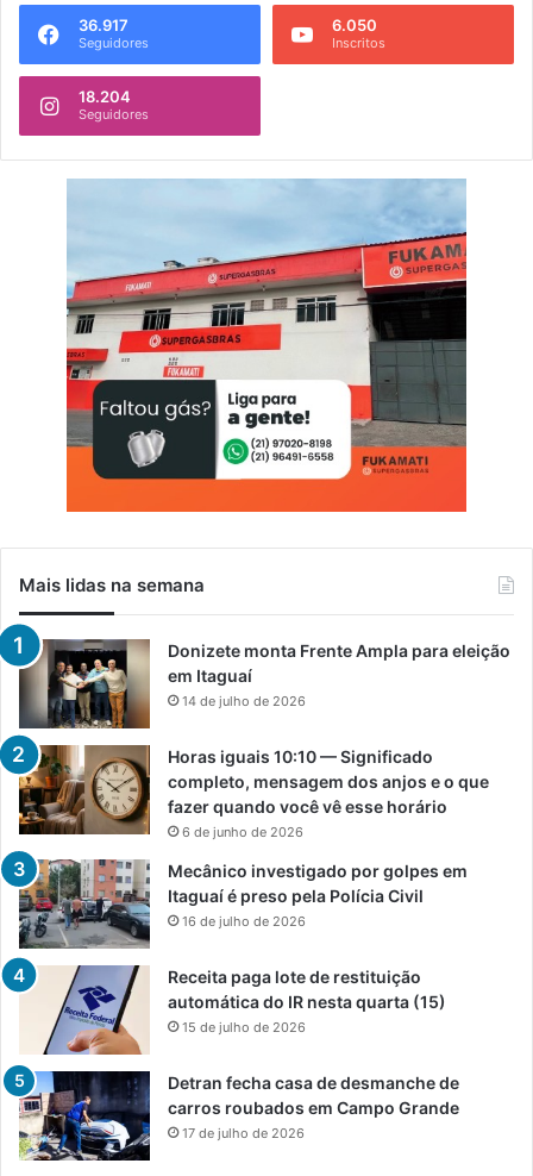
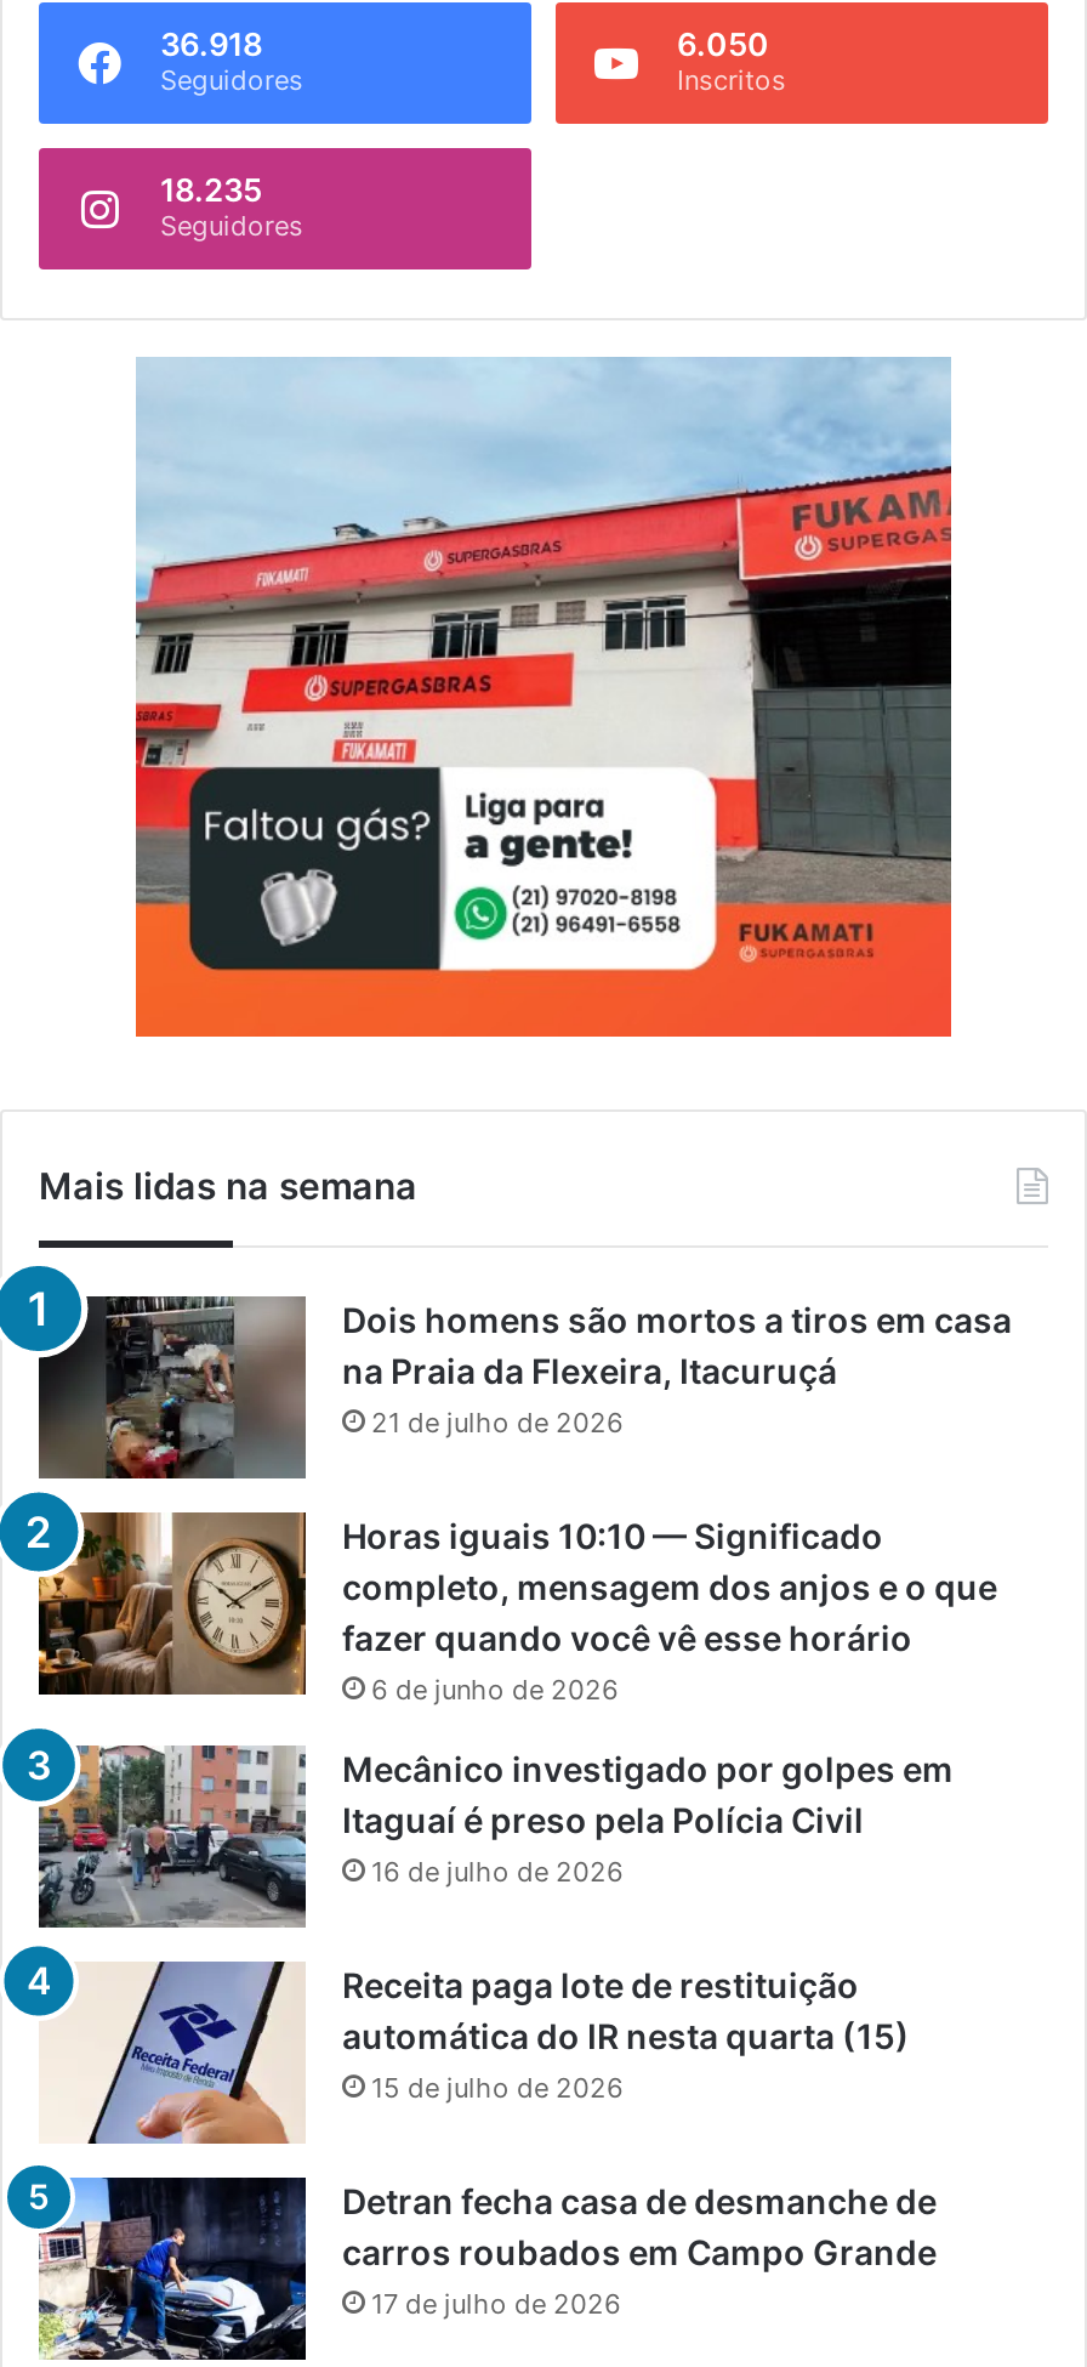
- 36.917
+ 36.918

- 18.204
+ 18.235

- [image]
- Donizete monta Frente Ampla para eleição
- em Itaguaí
- 14 de julho de 2026
+ [image]
+ Dois homens são mortos a tiros em casa
+ na Praia da Flexeira, Itacuruçá
+ 21 de julho de 2026
